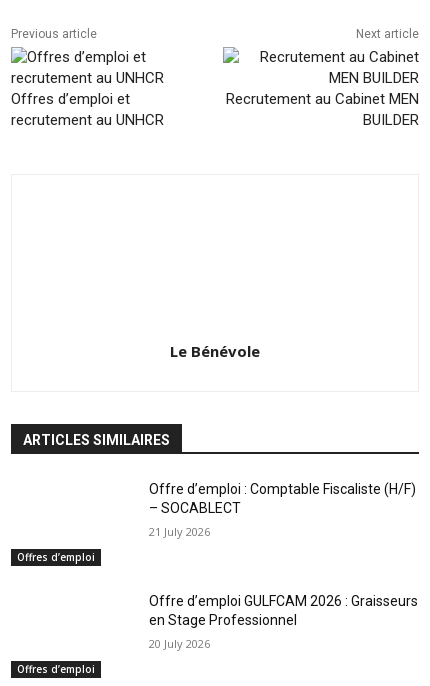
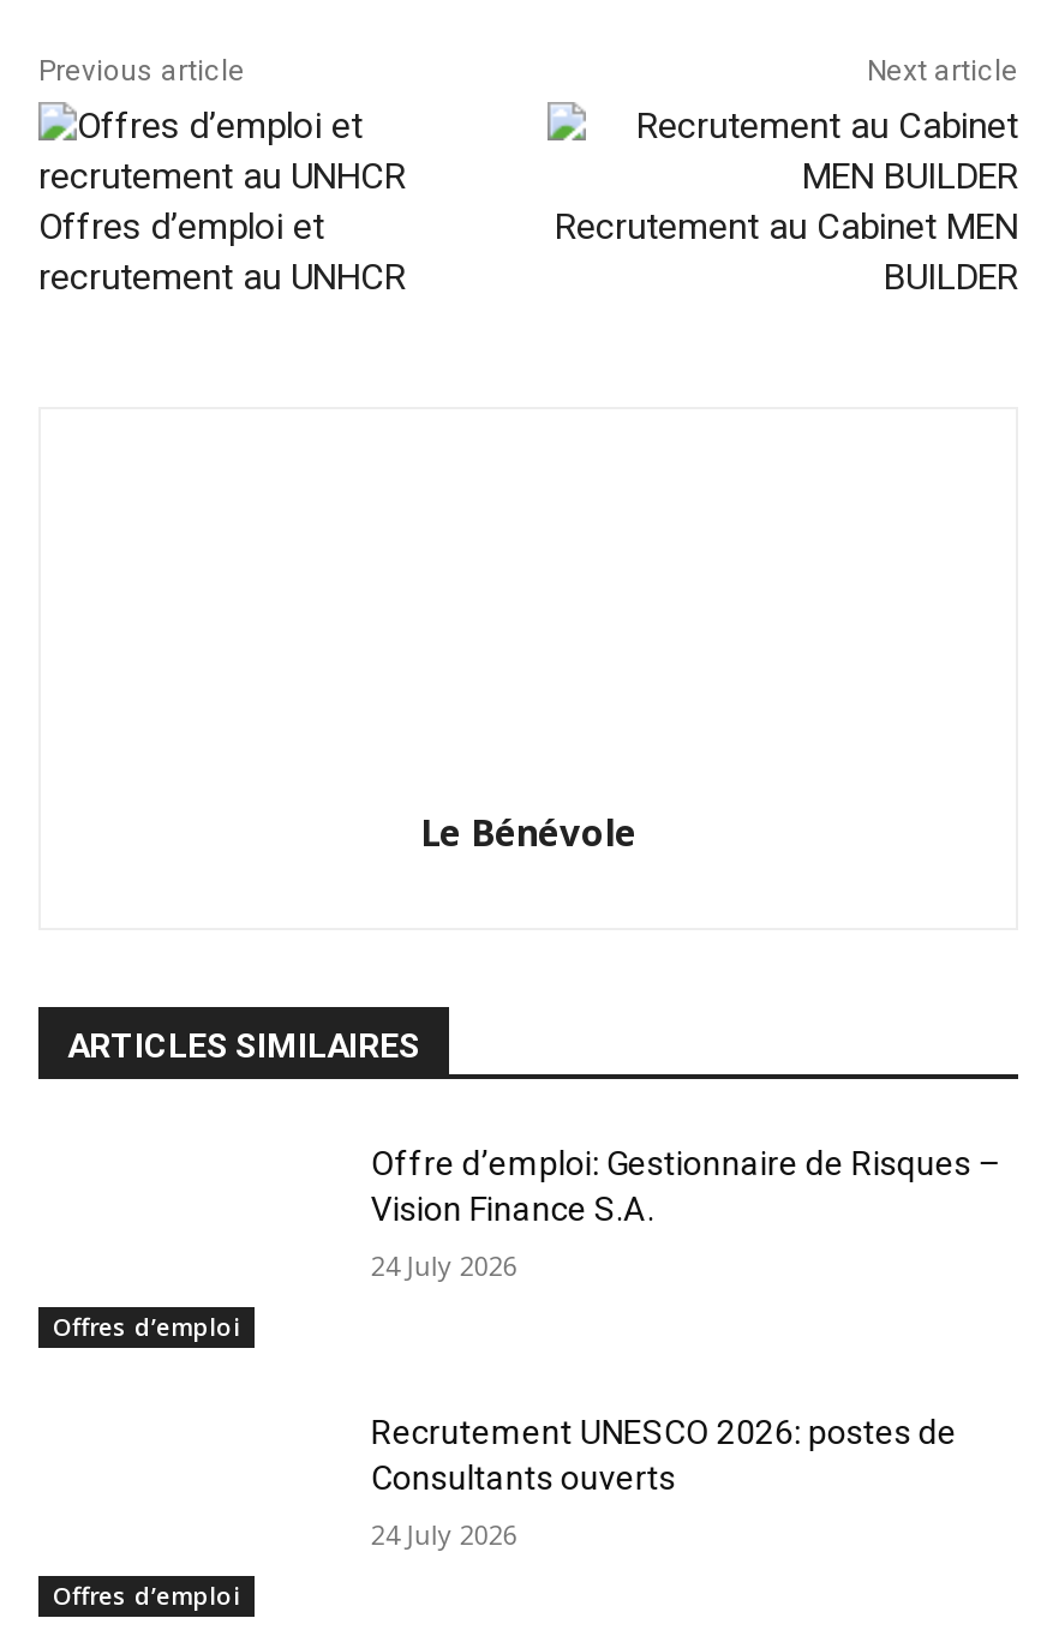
- Offre d’emploi : Comptable Fiscaliste (H/F)
- – SOCABLECT
+ Offre d’emploi: Gestionnaire de Risques –
+ Vision Finance S.A.

- 21 July 2026
+ 24 July 2026

- Offre d’emploi GULFCAM 2026 : Graisseurs
- en Stage Professionnel
+ Recrutement UNESCO 2026: postes de
+ Consultants ouverts

- 20 July 2026
+ 24 July 2026
